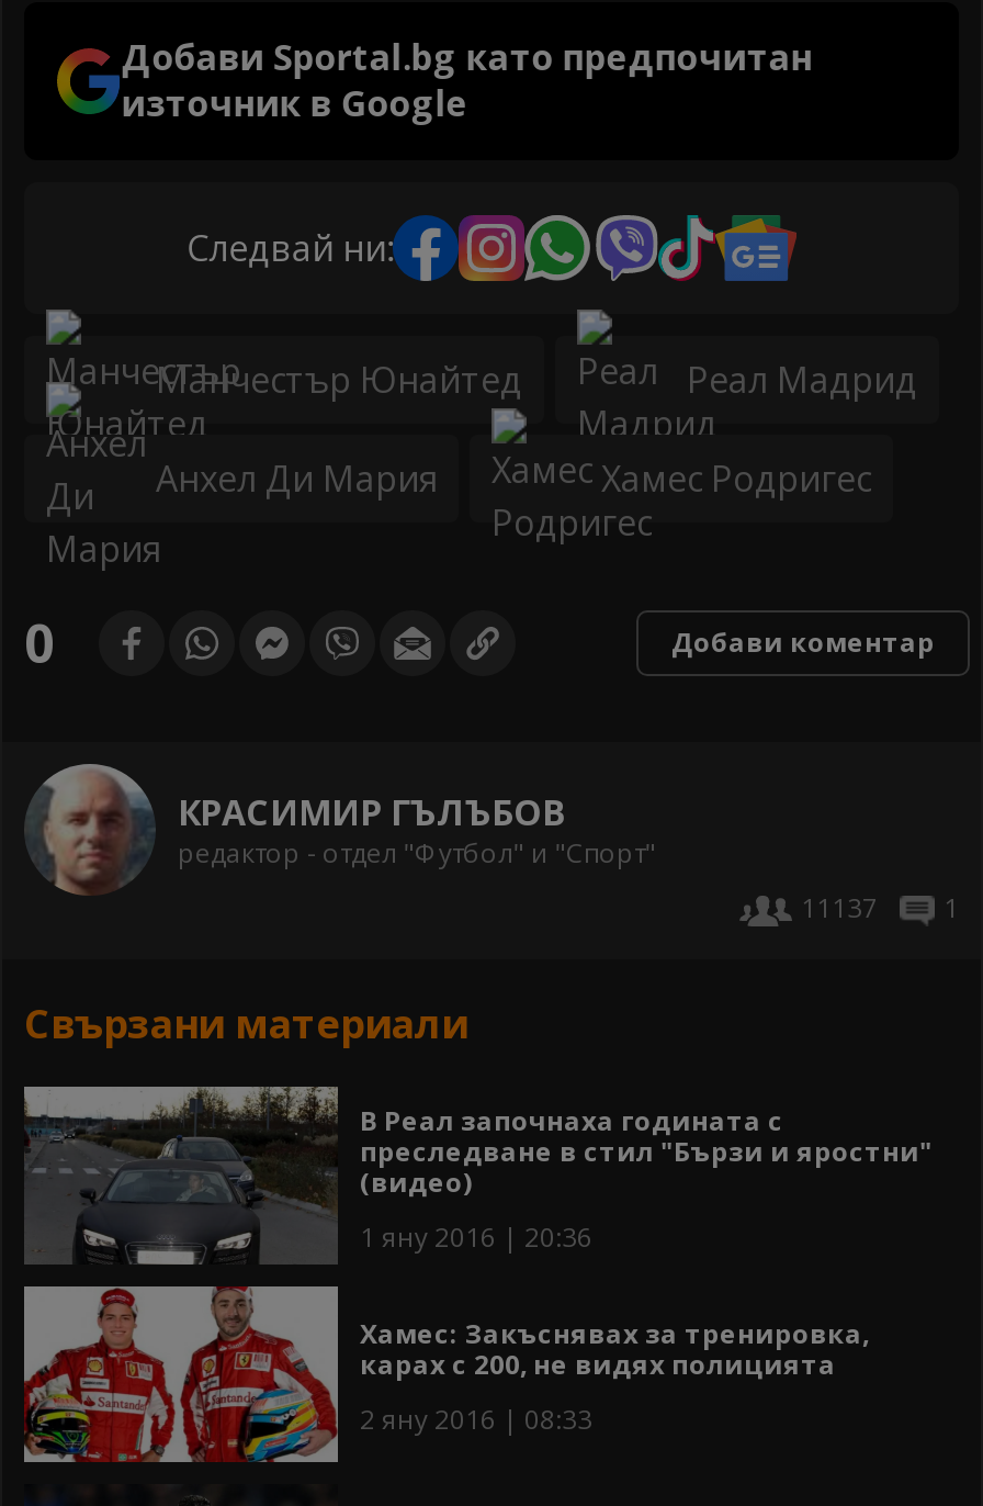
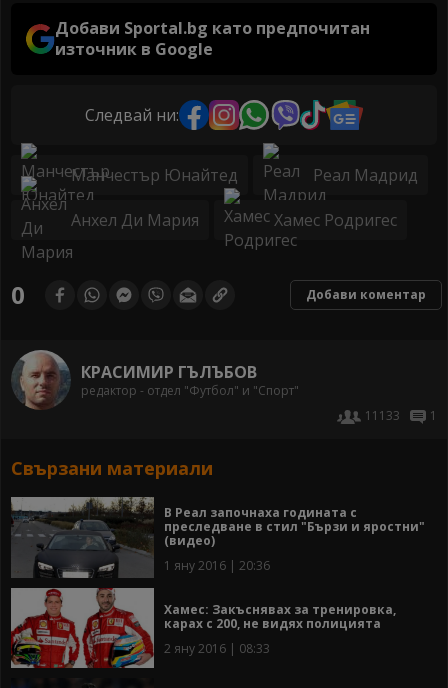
- 11137 1
+ 11133 1
